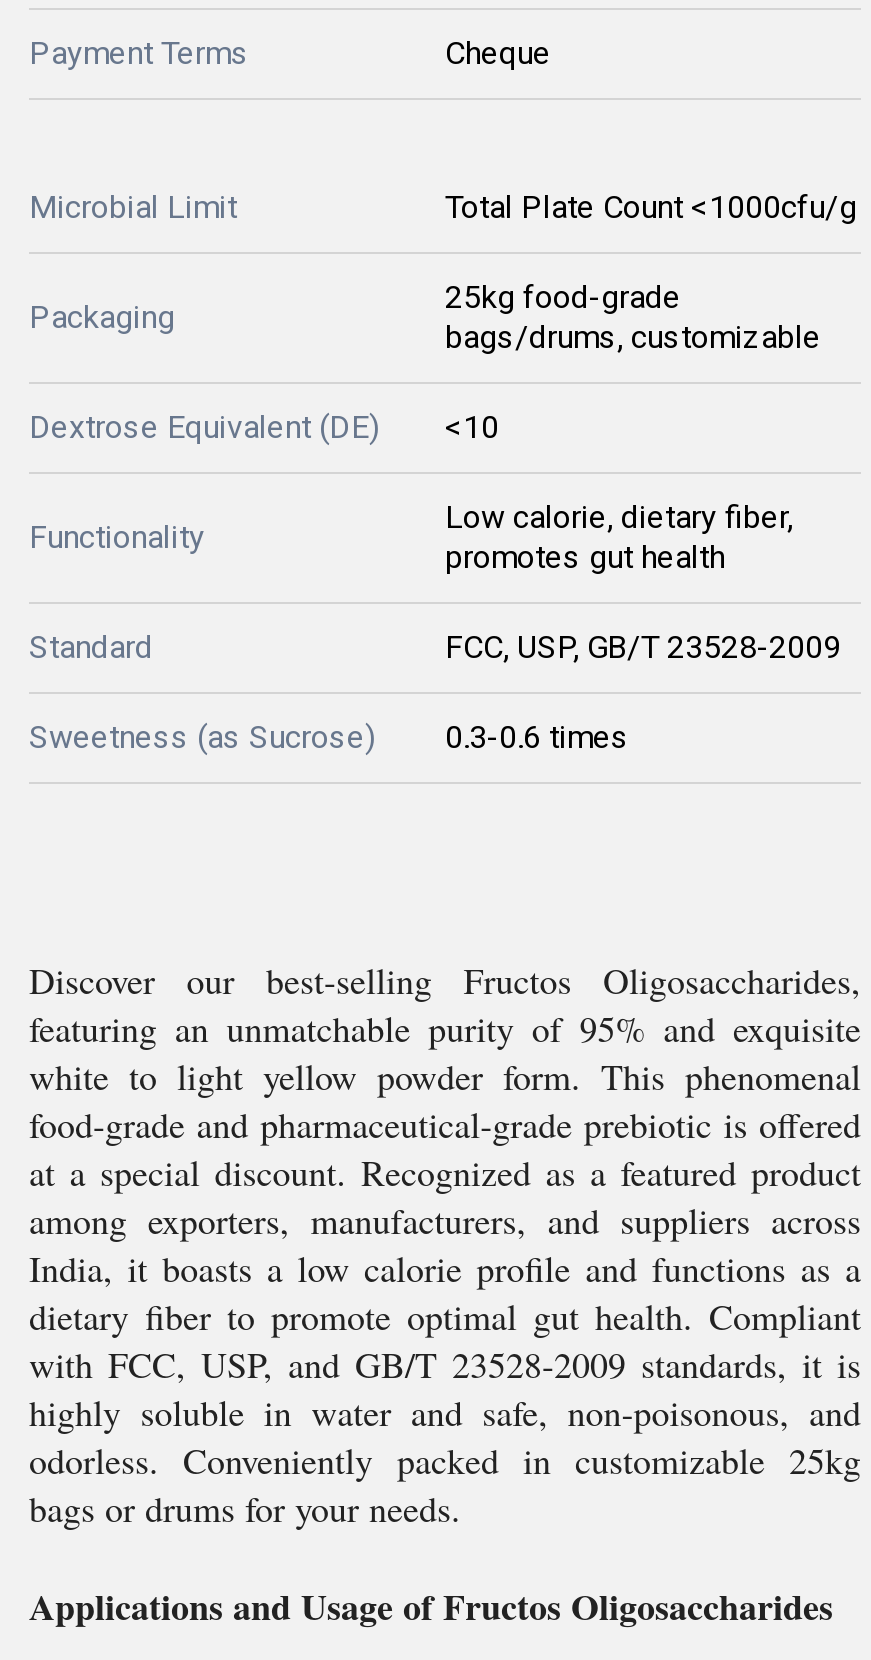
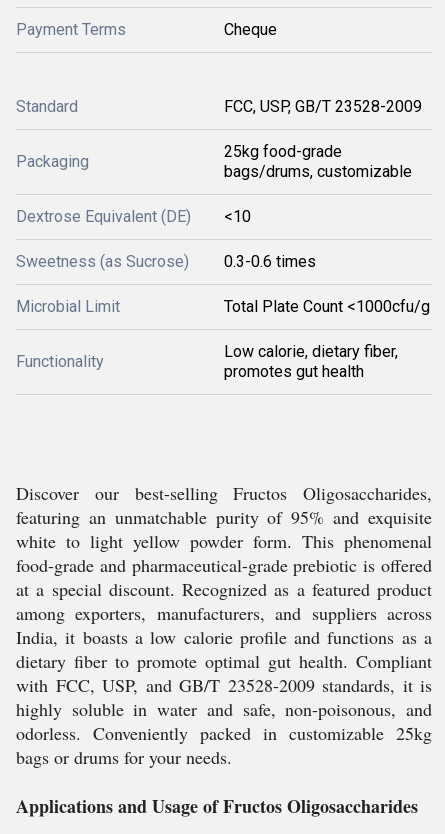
moved down: Microbial Limit | Total Plate Count <1000cfu/g

moved down: Functionality | Low calorie, dietary fiber, | promotes gut health

moved up: Standard | FCC, USP, GB/T 23528-2009

moved up: Sweetness (as Sucrose) | 0.3-0.6 times
